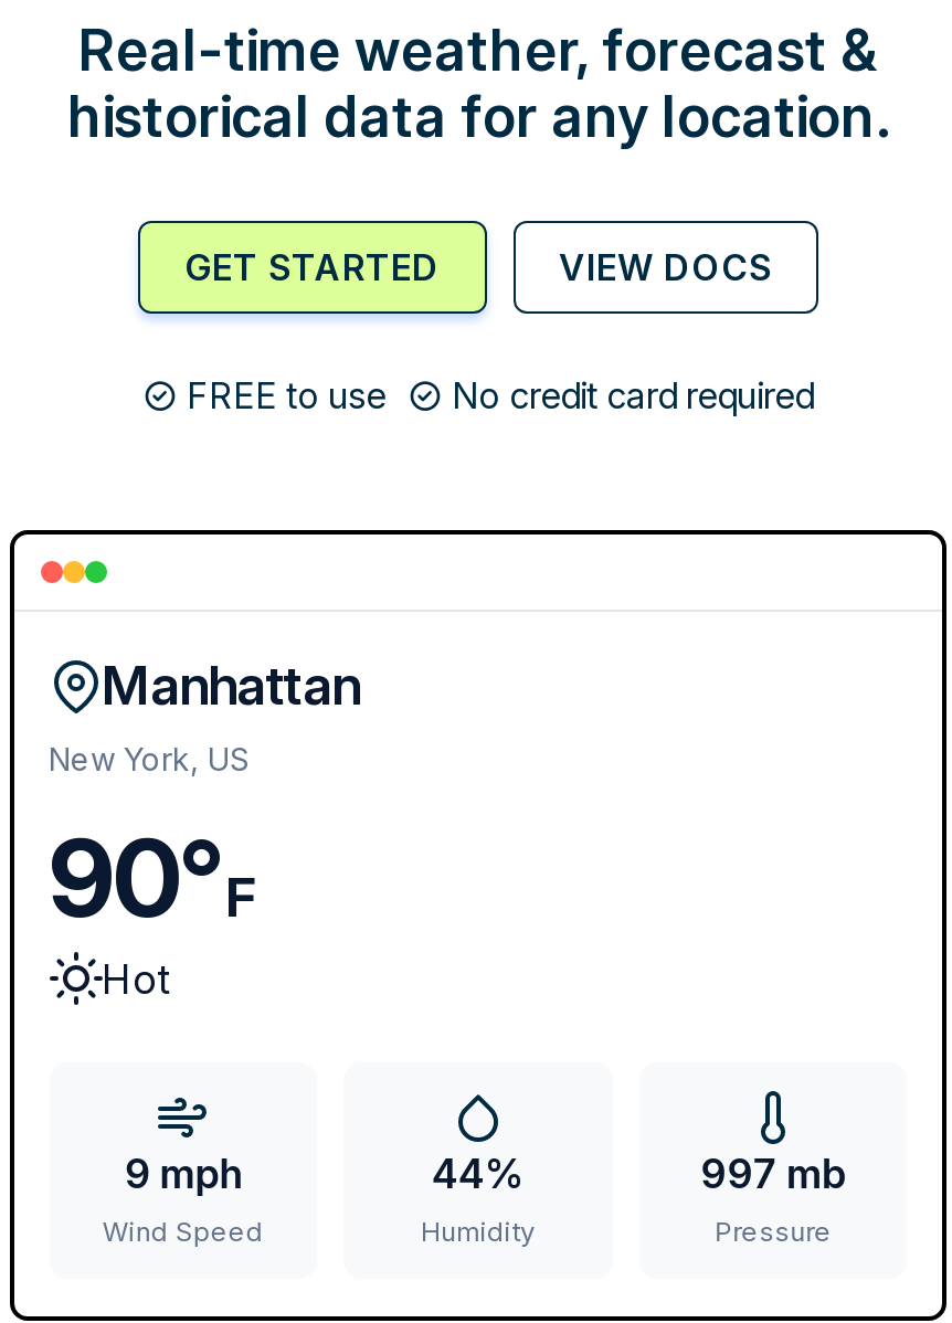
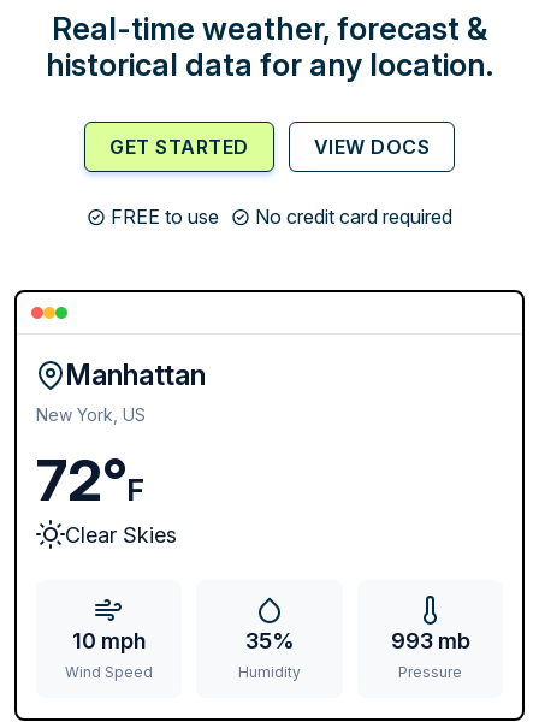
- 90°F
- Hot
+ 72°F
+ Clear Skies

- 9 mph
+ 10 mph

- 44%
+ 35%

- 997 mb
+ 993 mb
